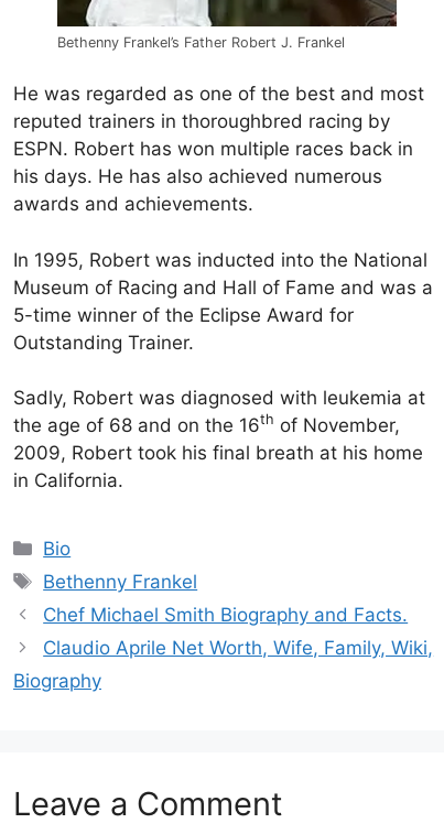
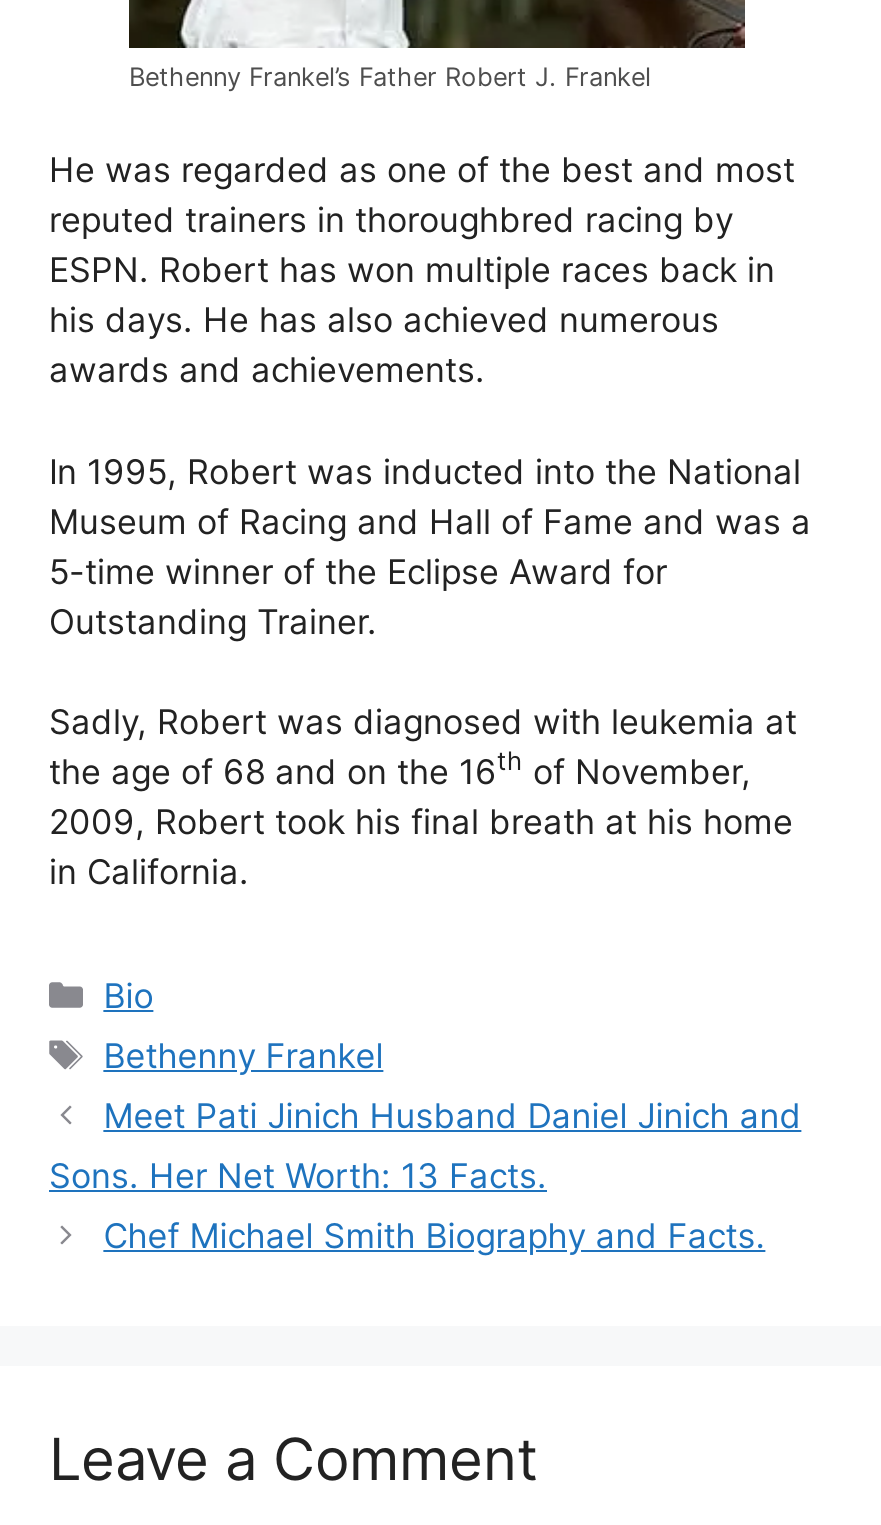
+ Meet Pati Jinich Husband Daniel Jinich and
+ Sons. Her Net Worth: 13 Facts.

moved down: Chef Michael Smith Biography and Facts.

- Claudio Aprile Net Worth, Wife, Family, Wiki,
- Biography
